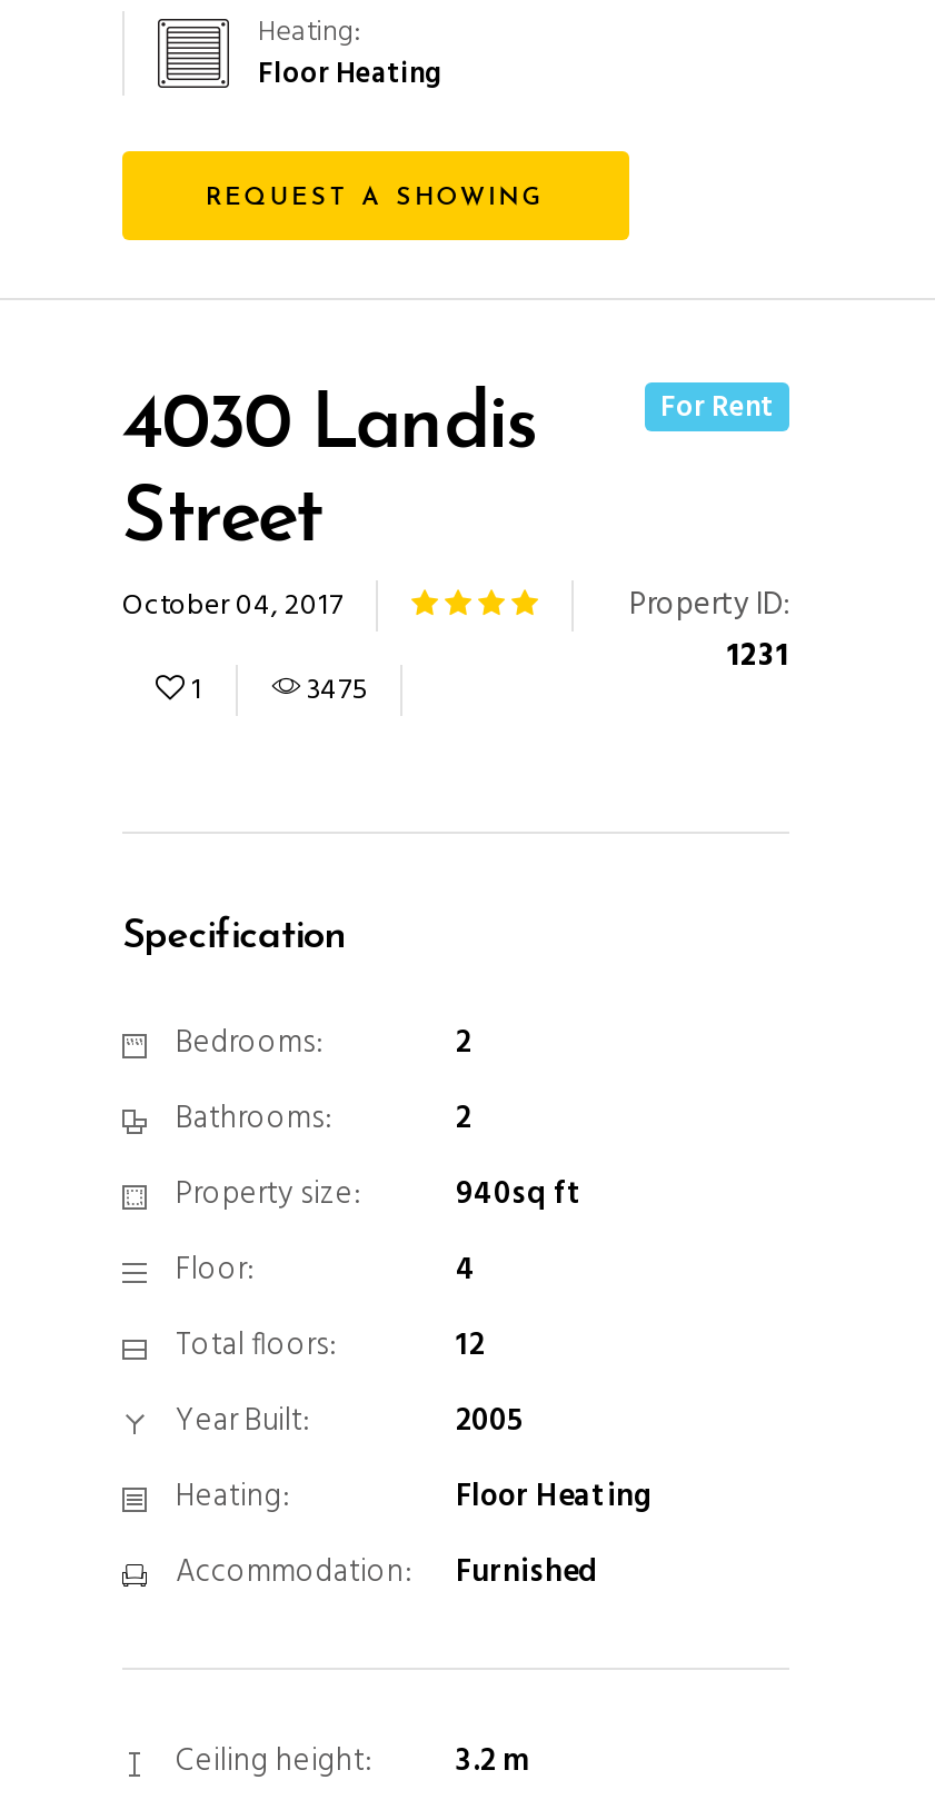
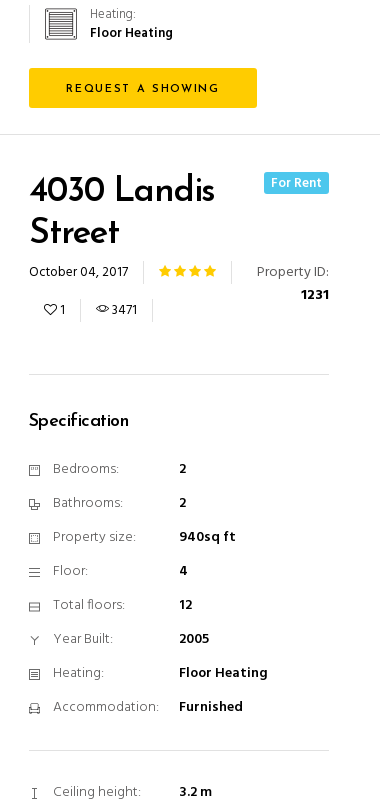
- 3475
+ 3471
